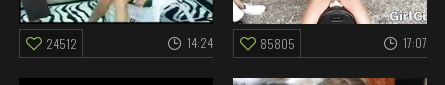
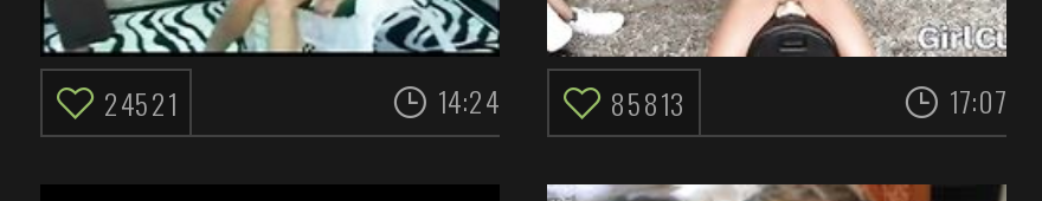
- 24512
+ 24521

- 85805
+ 85813
